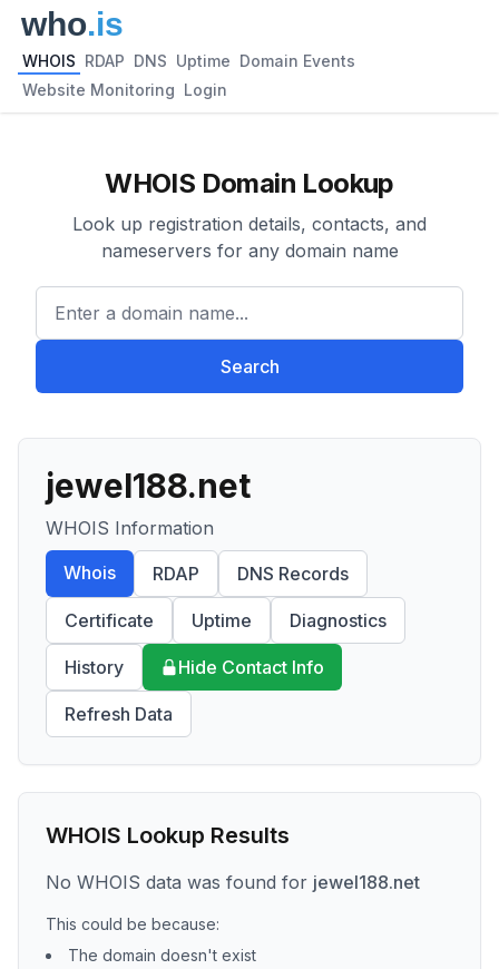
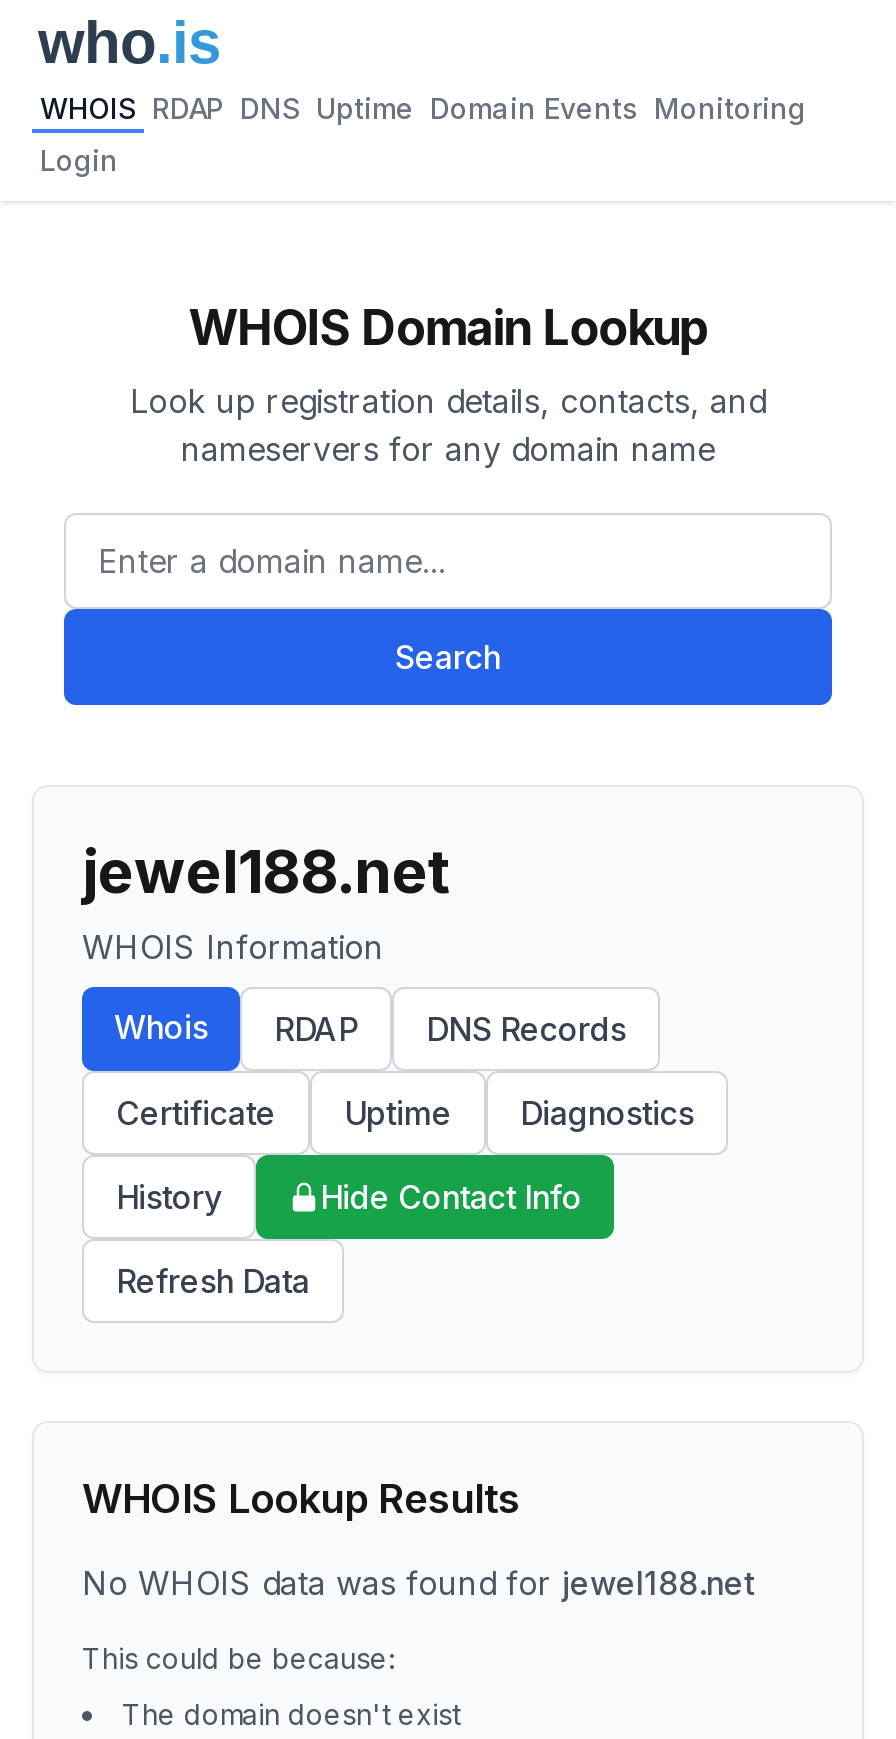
- WHOIS RDAP DNS Uptime Domain Events
+ WHOIS RDAP DNS Uptime Domain Events Monitoring

- Website Monitoring Login
+ Login
